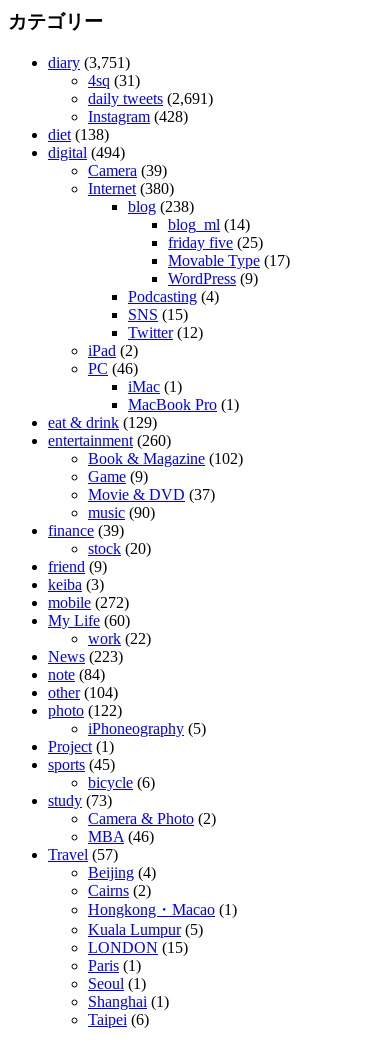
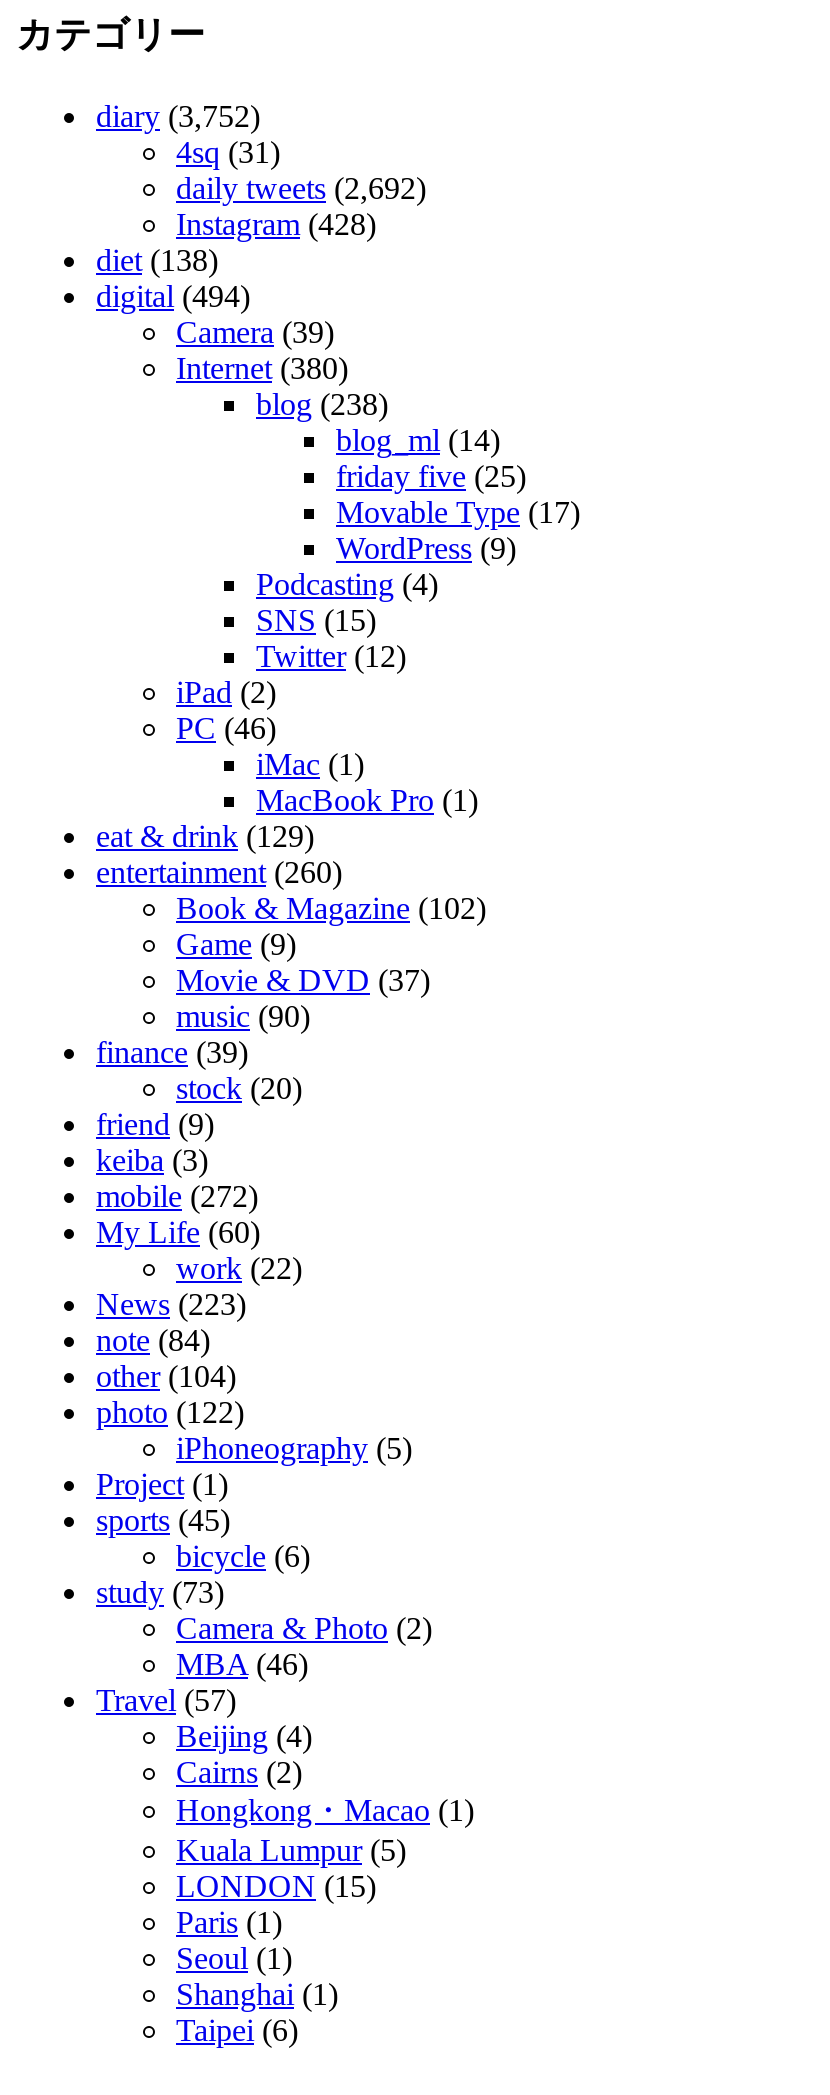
- diary (3,751)
+ diary (3,752)

- daily tweets (2,691)
+ daily tweets (2,692)
